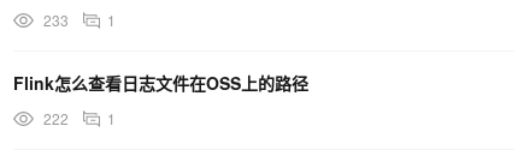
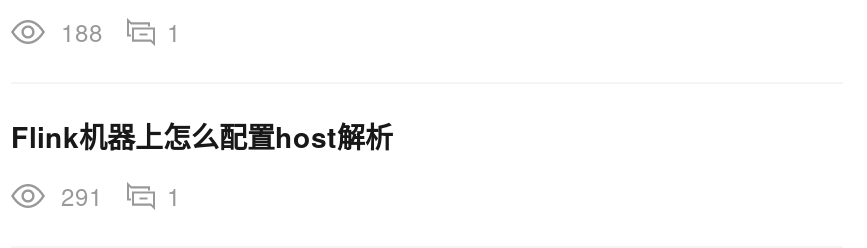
- 233 1
+ 188 1

- Flink怎么查看日志文件在OSS上的路径
+ Flink机器上怎么配置host解析

- 222 1
+ 291 1
